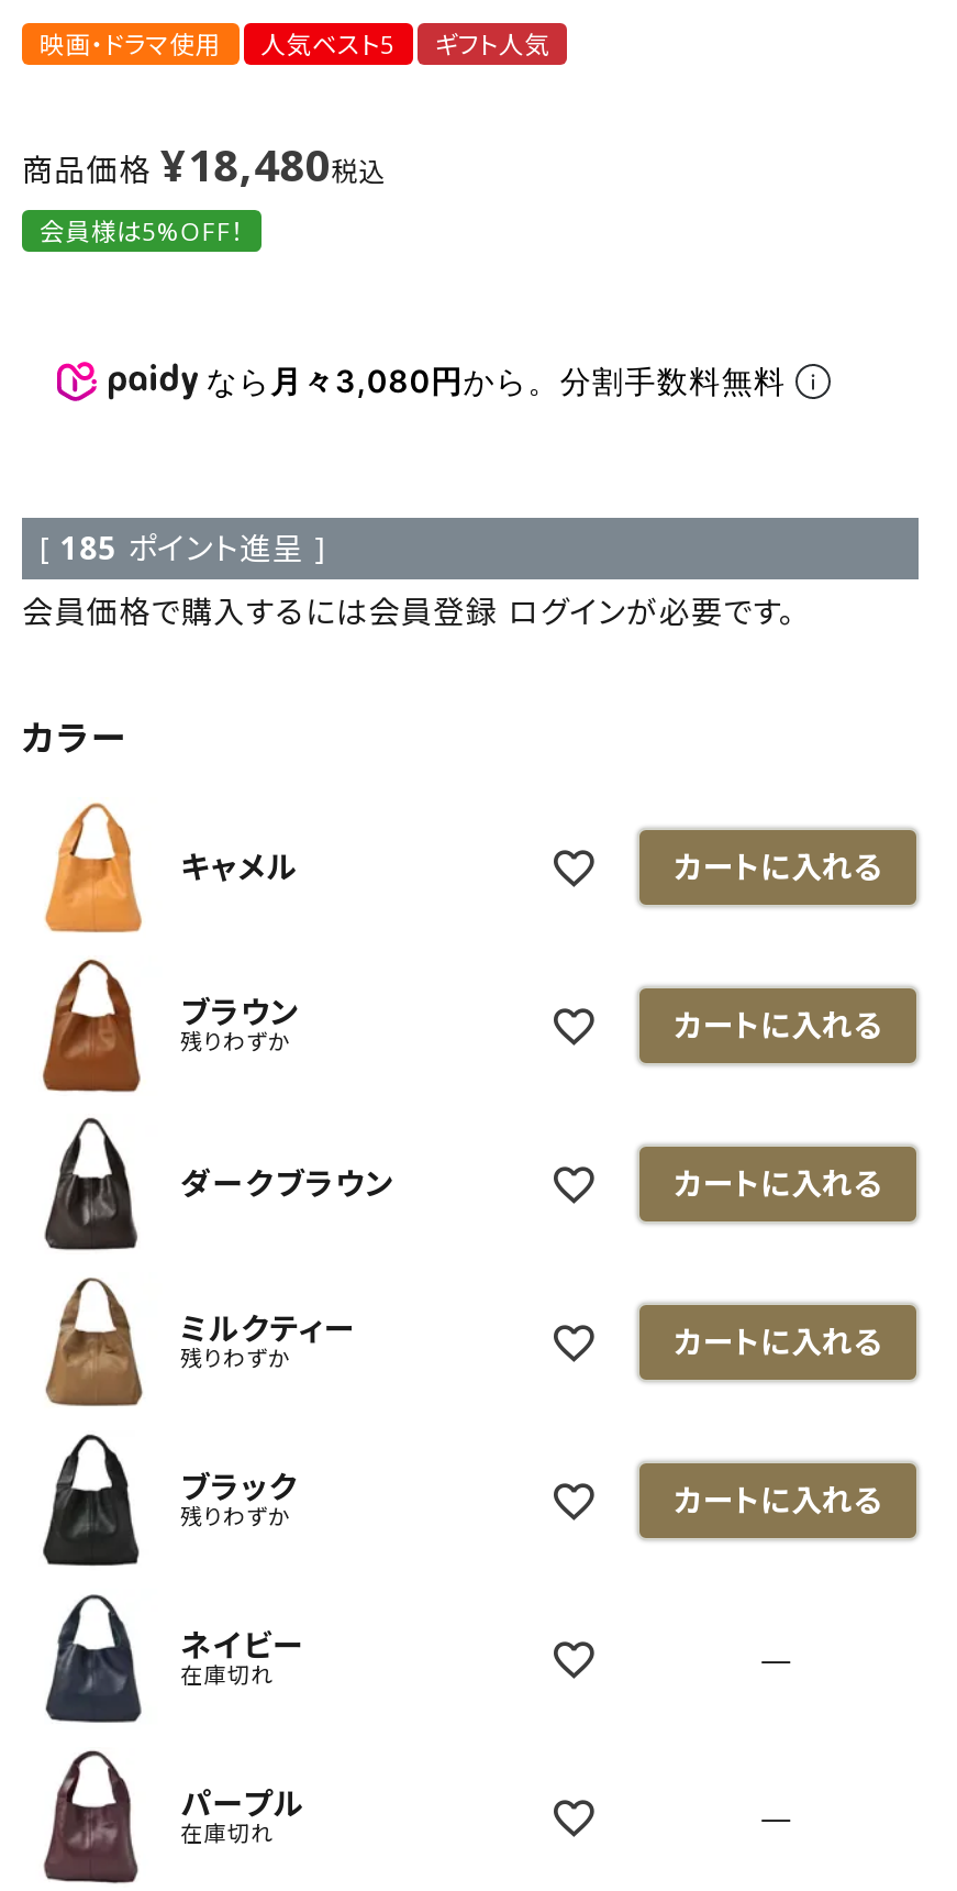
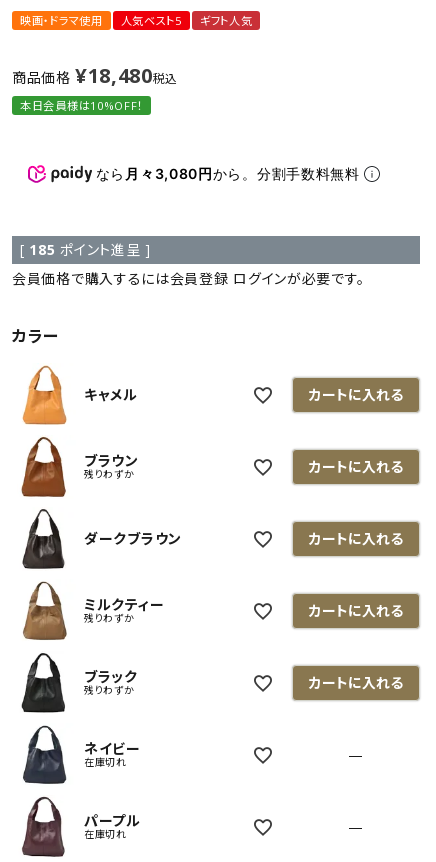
- 会員様は5%OFF！
+ 本日会員様は10%OFF！
